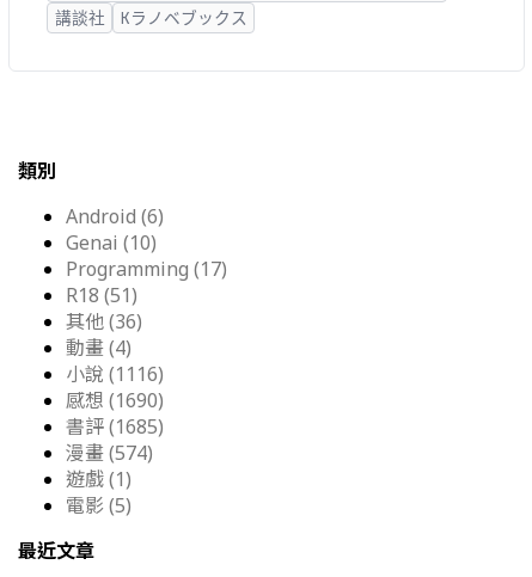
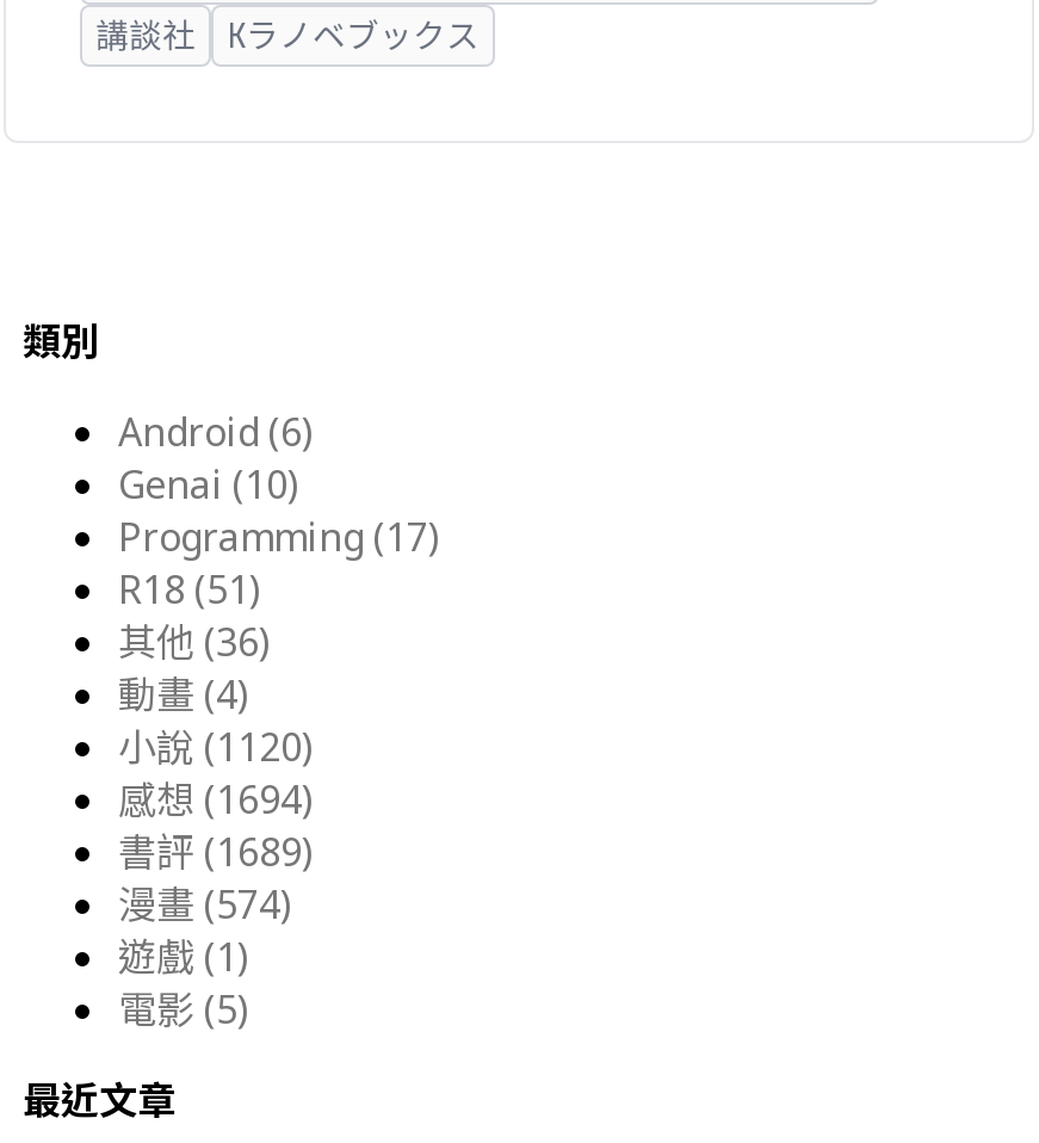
- 小說 (1116)
+ 小說 (1120)

- 感想 (1690)
+ 感想 (1694)

- 書評 (1685)
+ 書評 (1689)
